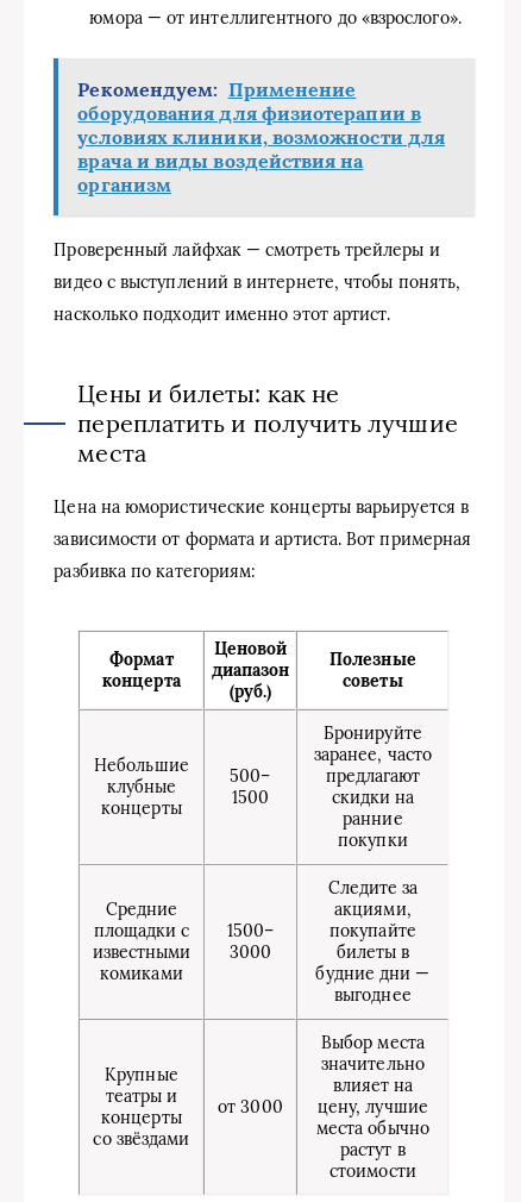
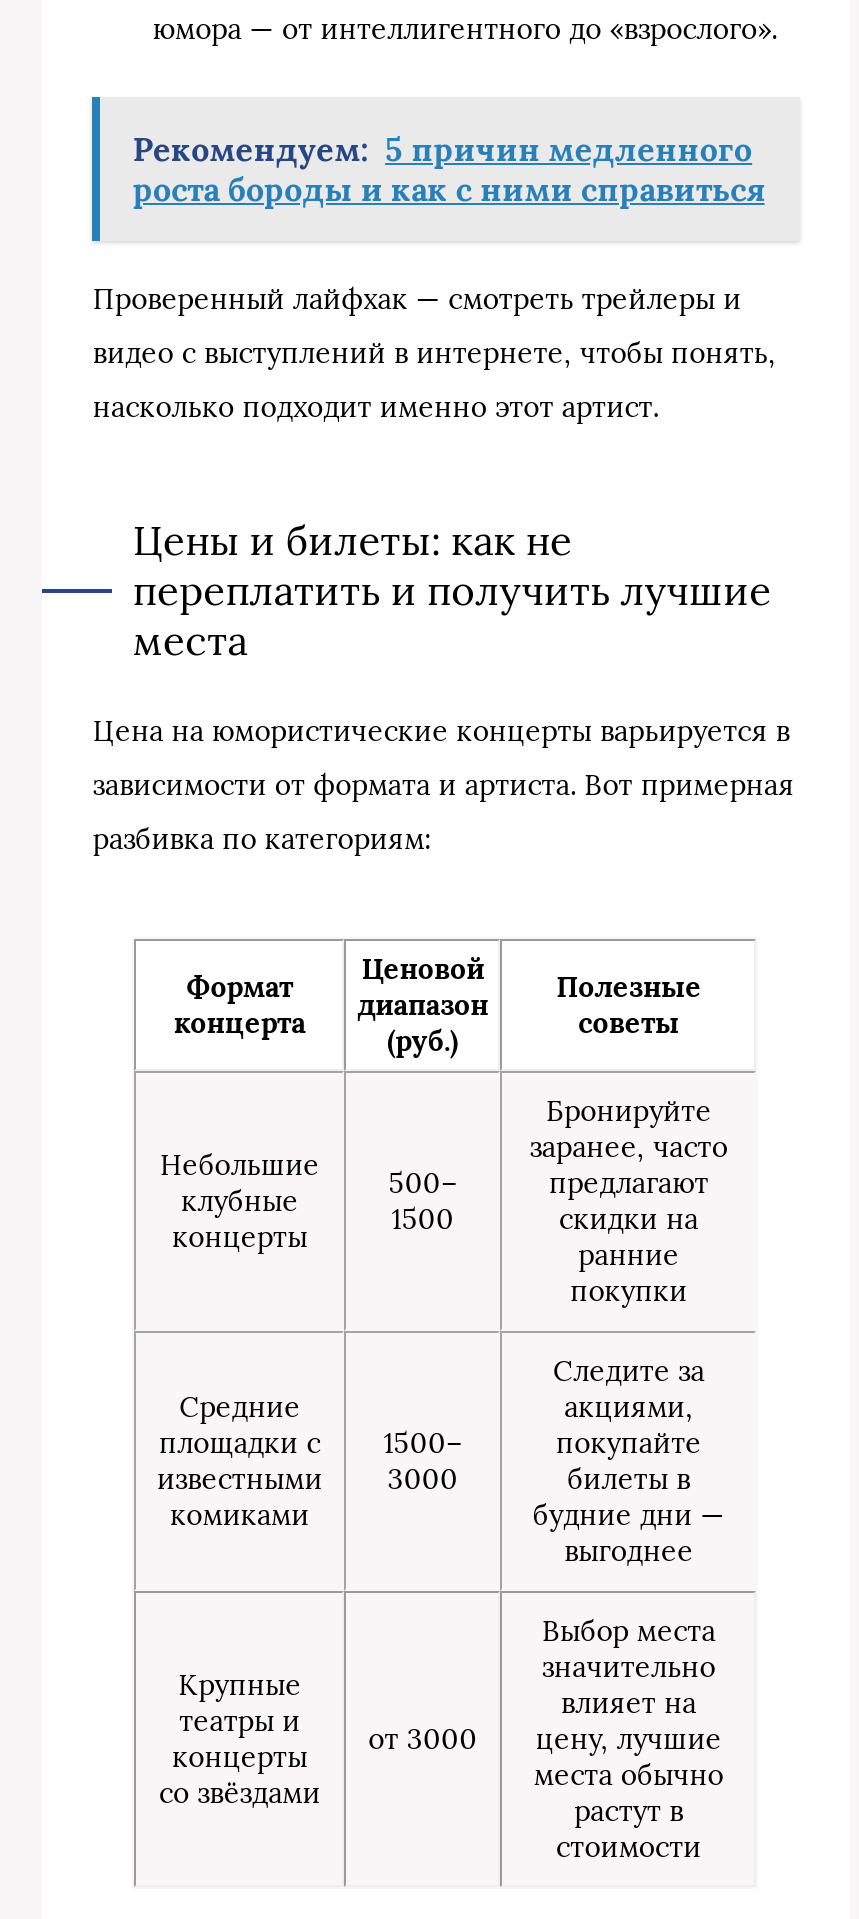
- Рекомендуем: Применение
- оборудования для физиотерапии в
- условиях клиники, возможности для
- врача и виды воздействия на
- организм
+ Рекомендуем: 5 причин медленного
+ роста бороды и как с ними справиться
